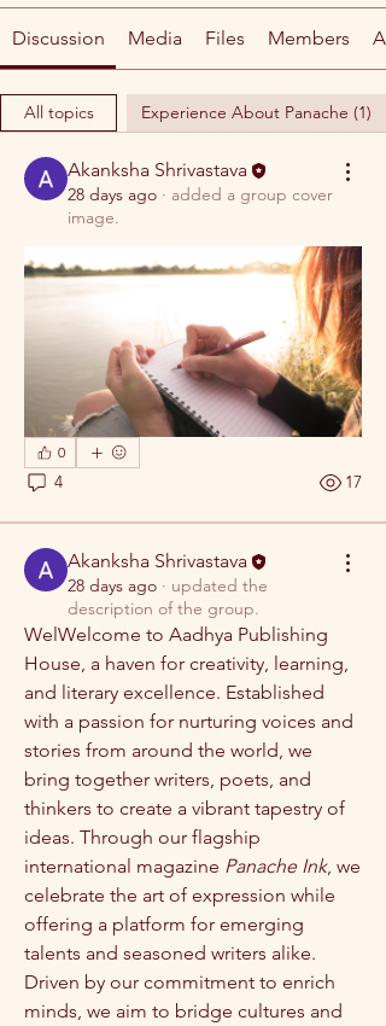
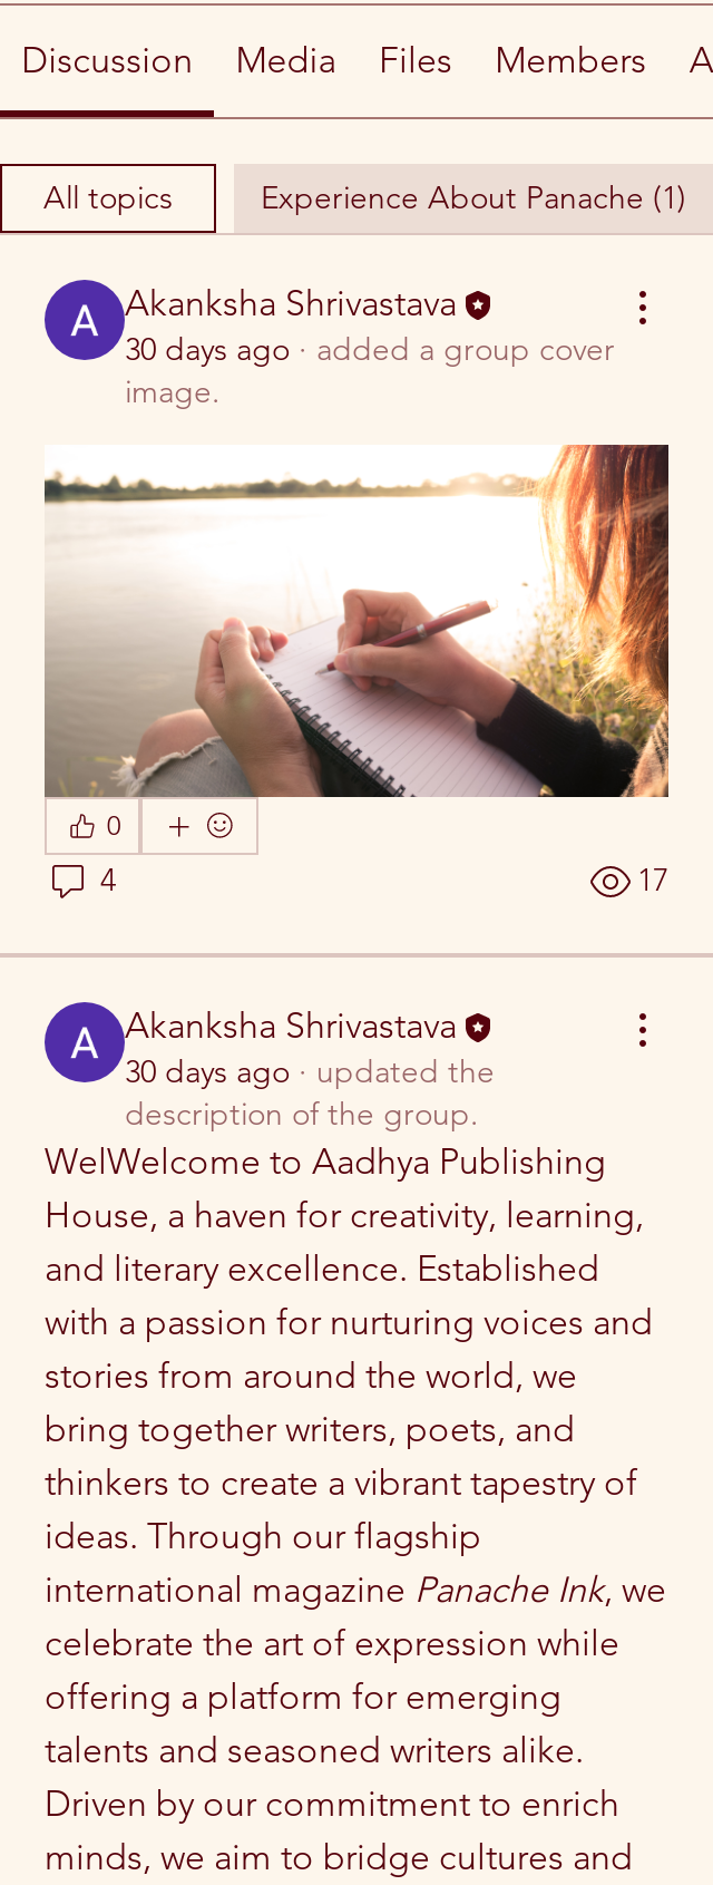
- 28 days ago · added a group cover
+ 30 days ago · added a group cover

- 28 days ago · updated the
+ 30 days ago · updated the
